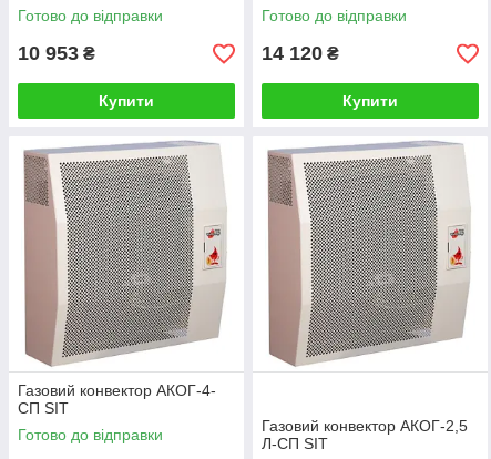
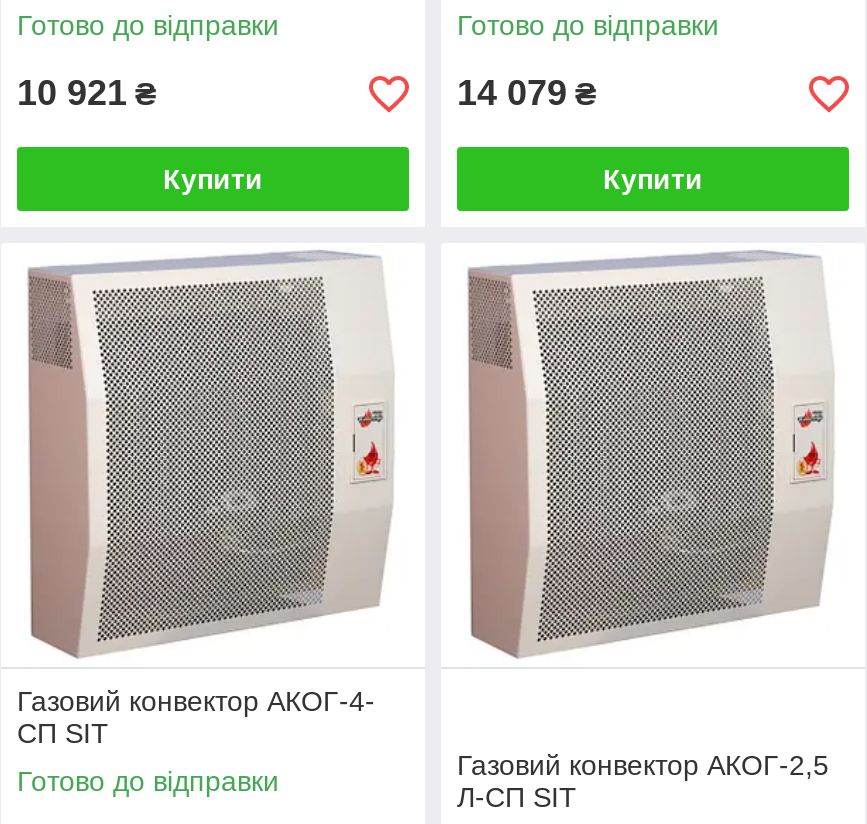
- 10 953 ₴
+ 10 921 ₴

- 14 120 ₴
+ 14 079 ₴
